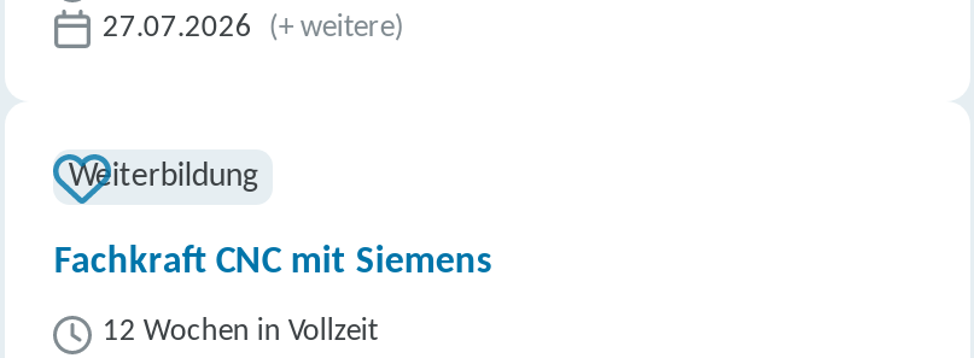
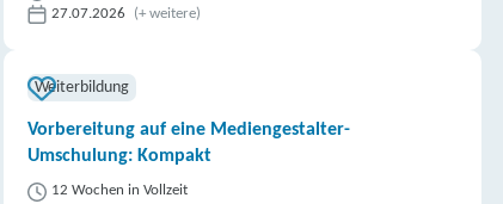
- Fachkraft CNC mit Siemens
+ Vorbereitung auf eine Mediengestalter-
+ Umschulung: Kompakt
